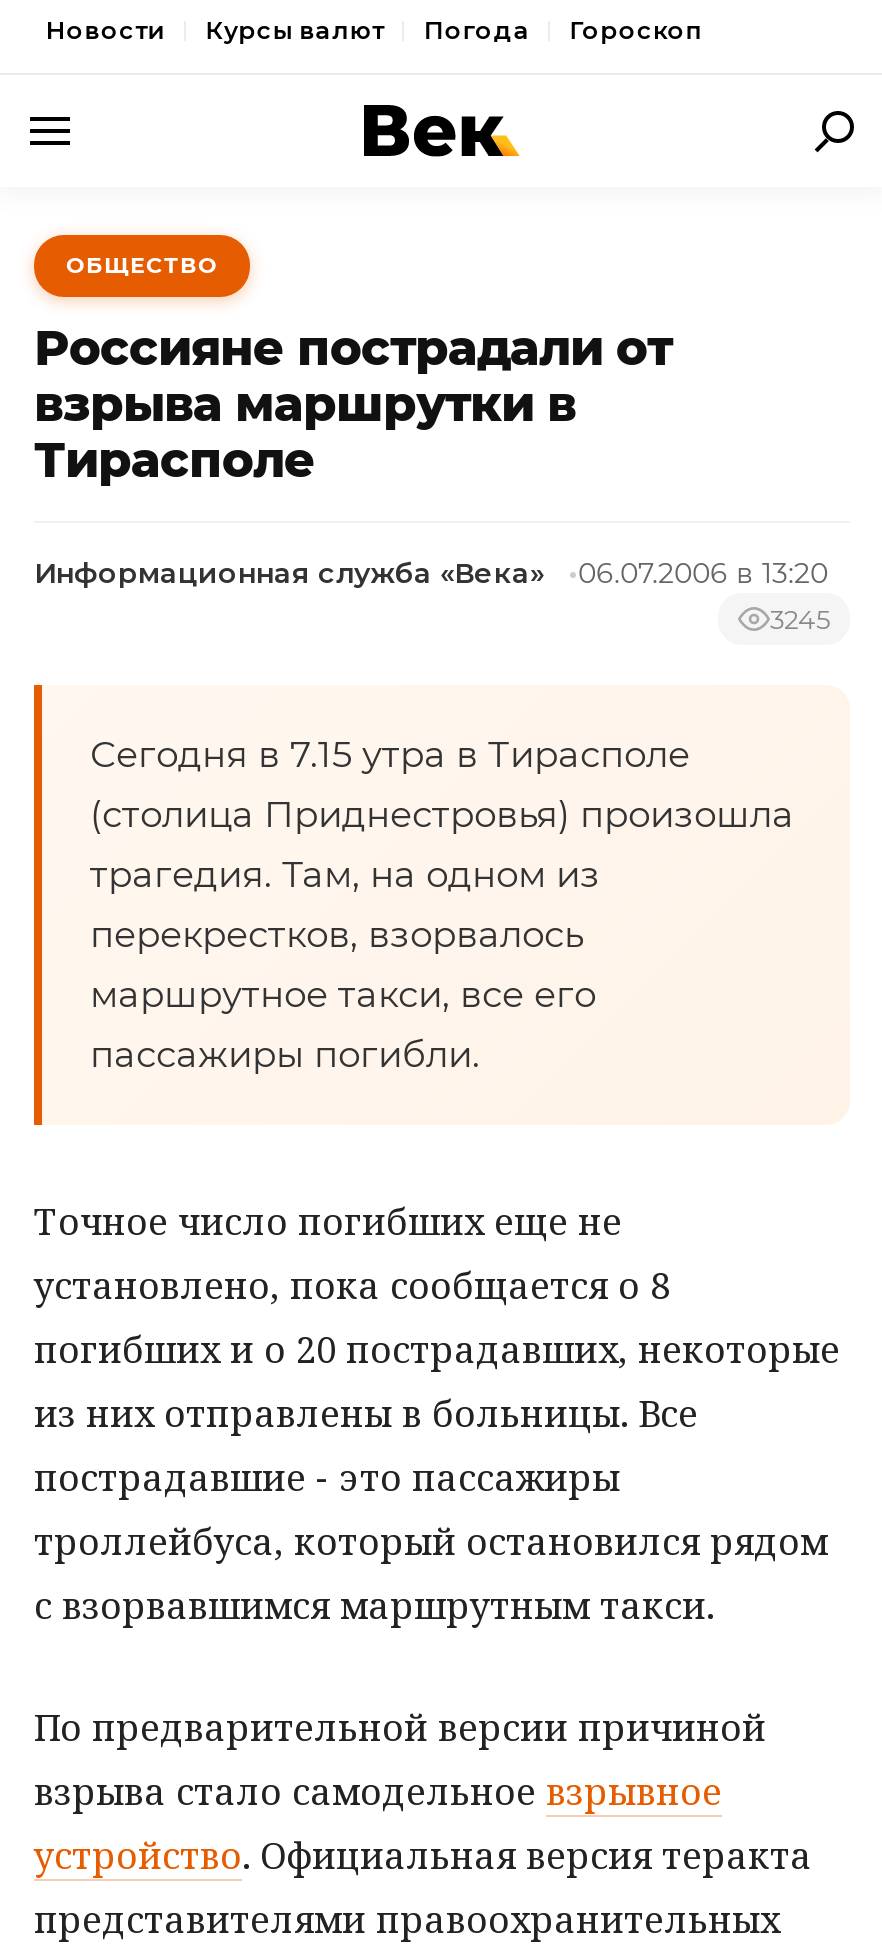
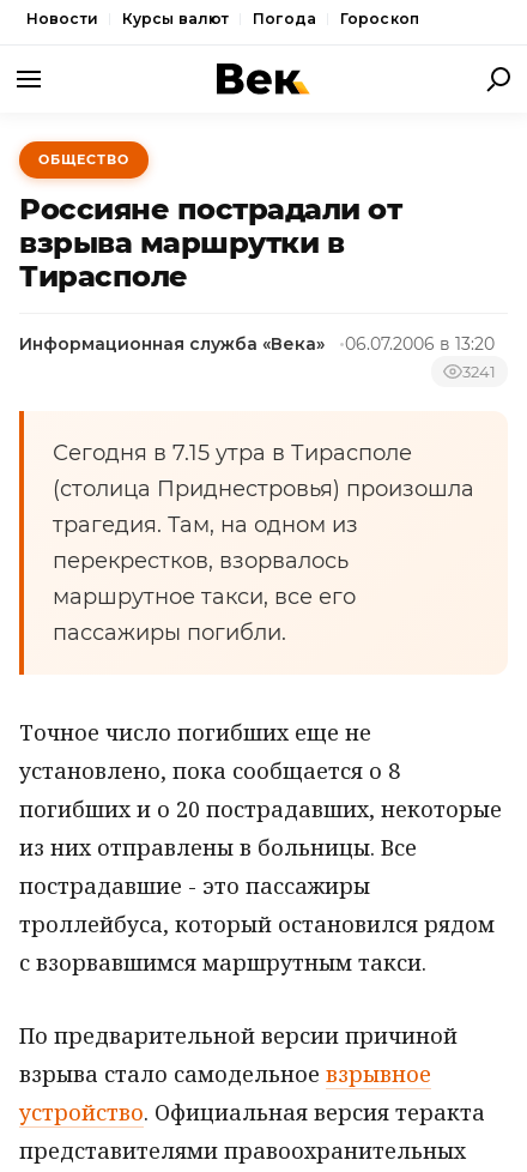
- 3245
+ 3241
